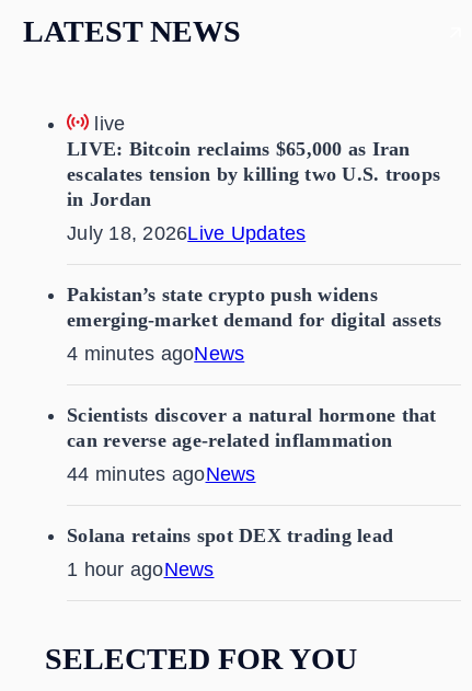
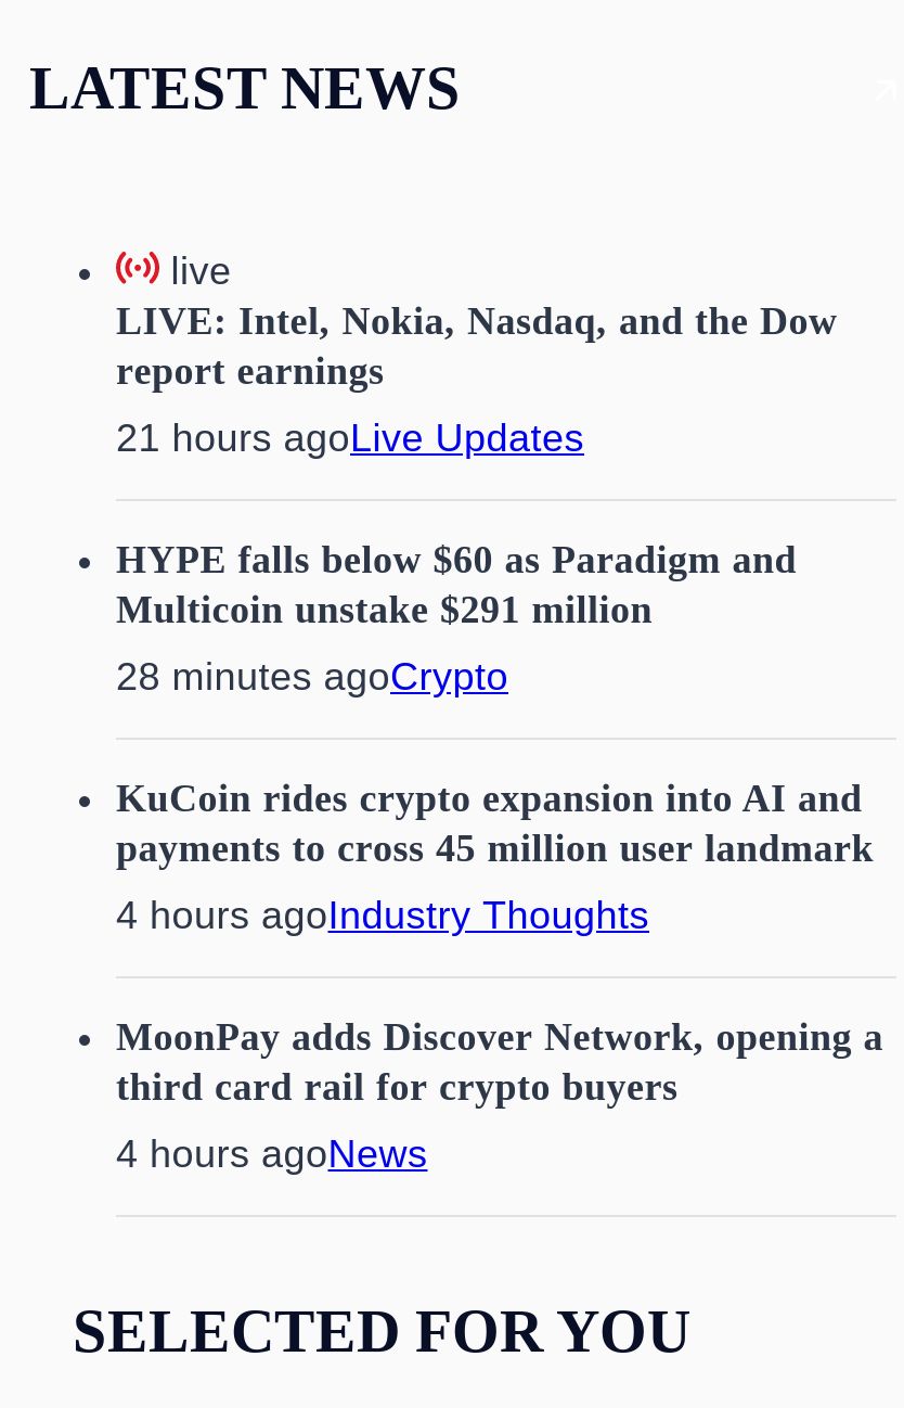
- LIVE: Bitcoin reclaims $65,000 as Iran
- escalates tension by killing two U.S. troops
- in Jordan
+ LIVE: Intel, Nokia, Nasdaq, and the Dow
+ report earnings

- July 18, 2026Live Updates
+ 21 hours agoLive Updates

- Pakistan’s state crypto push widens
- emerging-market demand for digital assets
+ HYPE falls below $60 as Paradigm and
+ Multicoin unstake $291 million

- 4 minutes agoNews
+ 28 minutes agoCrypto

- Scientists discover a natural hormone that
- can reverse age-related inflammation
+ KuCoin rides crypto expansion into AI and
+ payments to cross 45 million user landmark

- 44 minutes agoNews
+ 4 hours agoIndustry Thoughts

- Solana retains spot DEX trading lead
+ MoonPay adds Discover Network, opening a
+ third card rail for crypto buyers

- 1 hour agoNews
+ 4 hours agoNews
